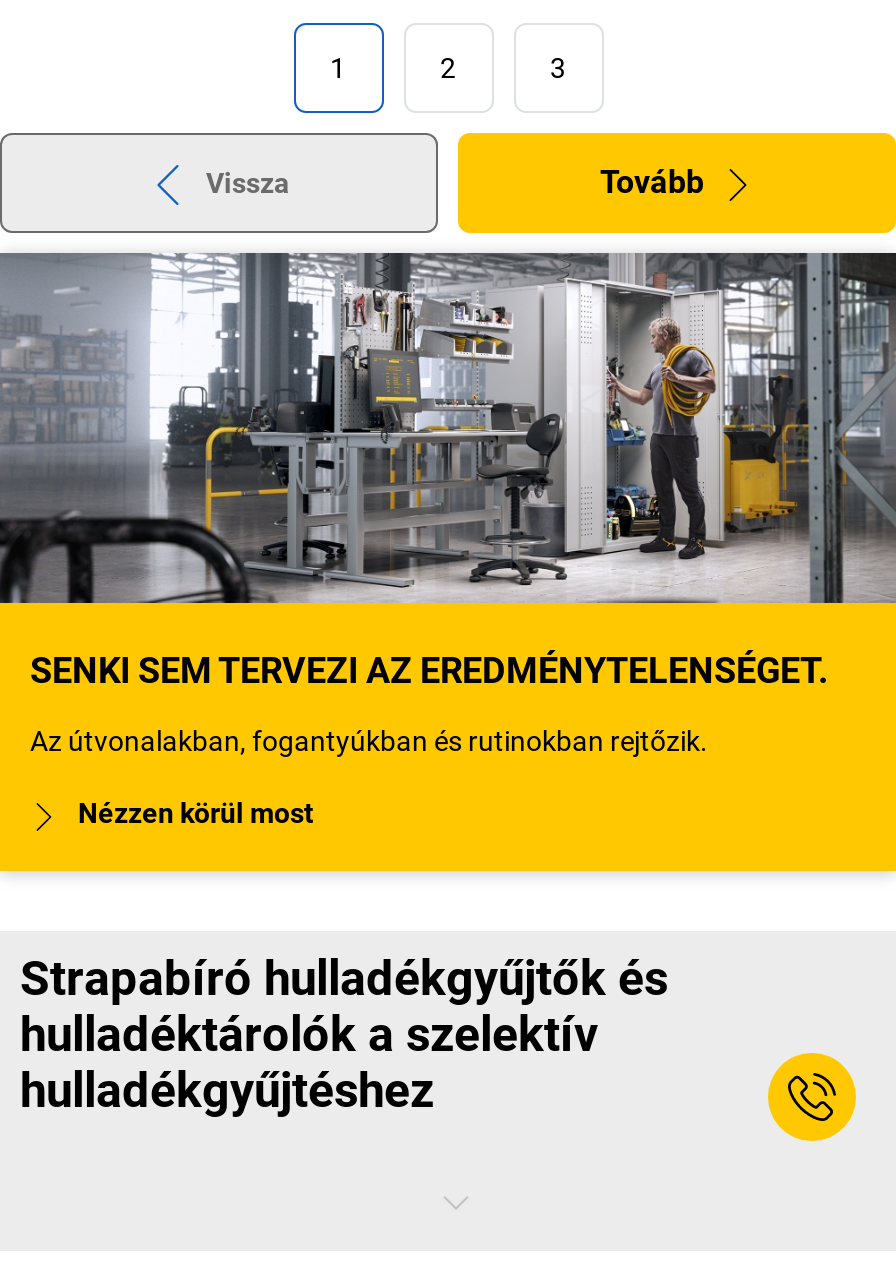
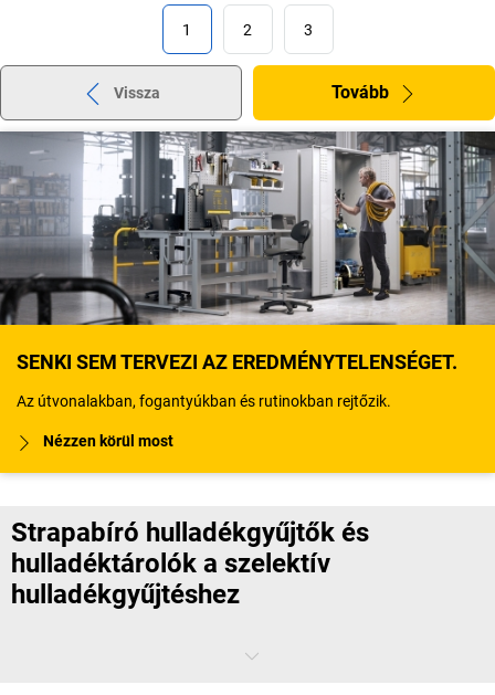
- [image]
